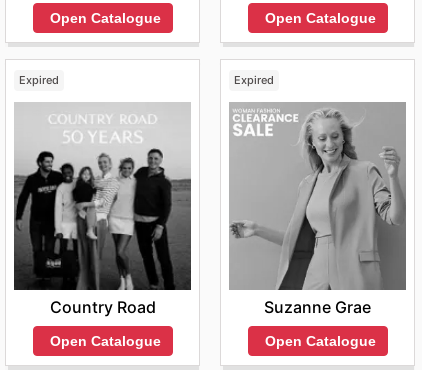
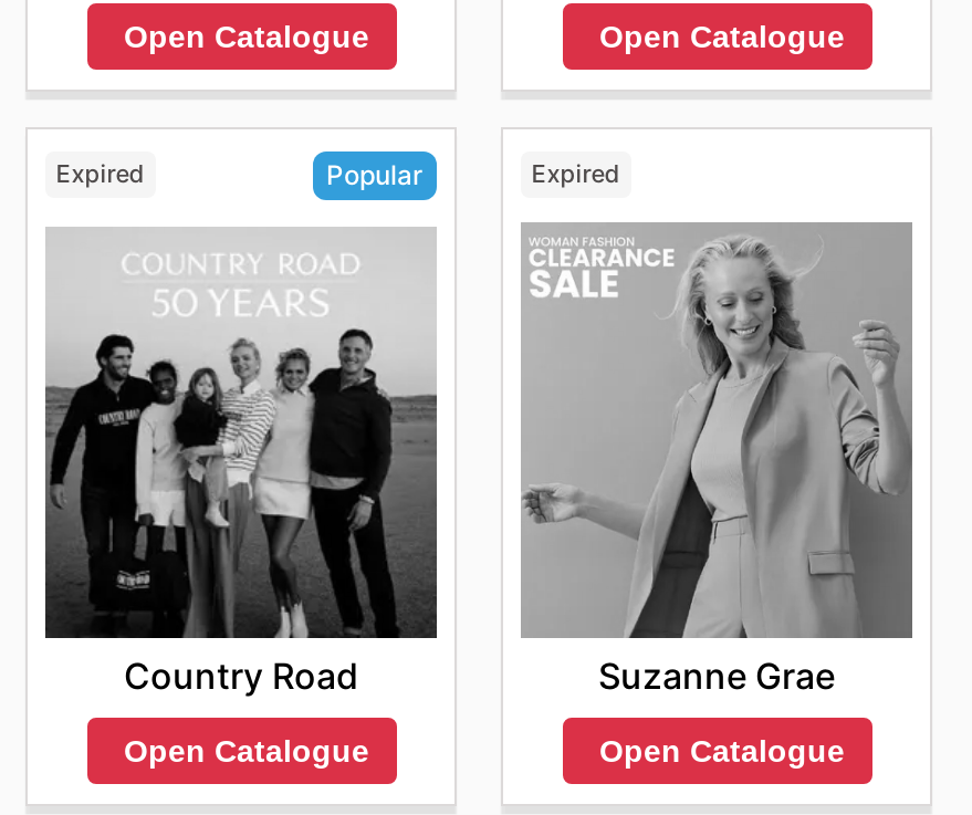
+ Popular
